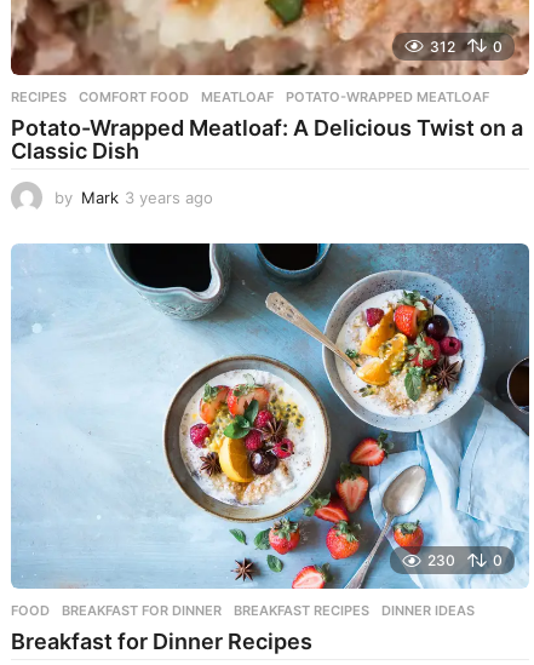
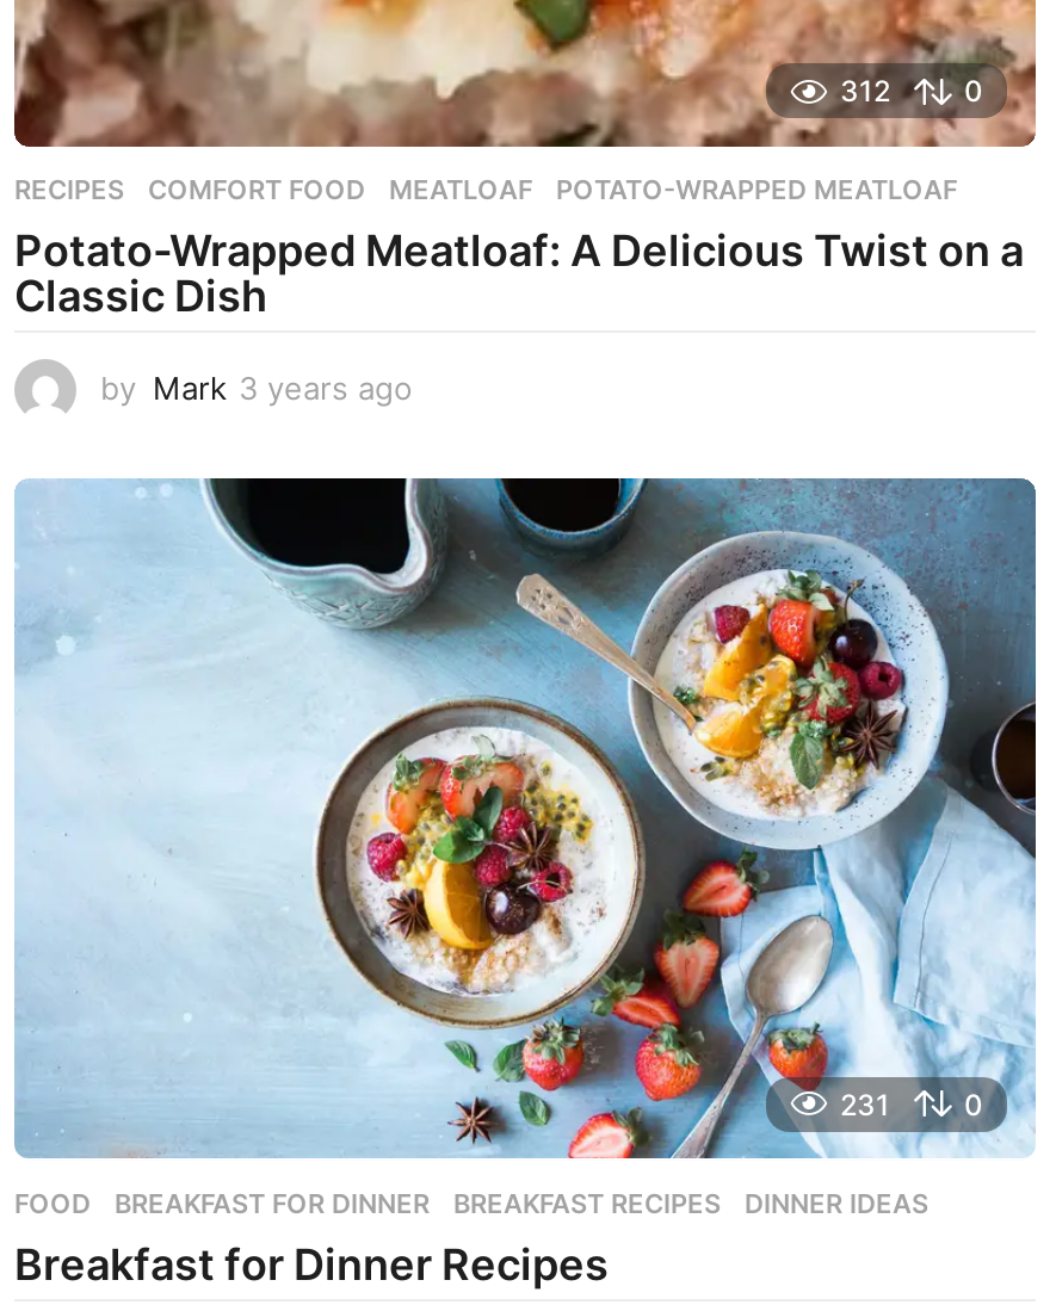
- 230
+ 231
